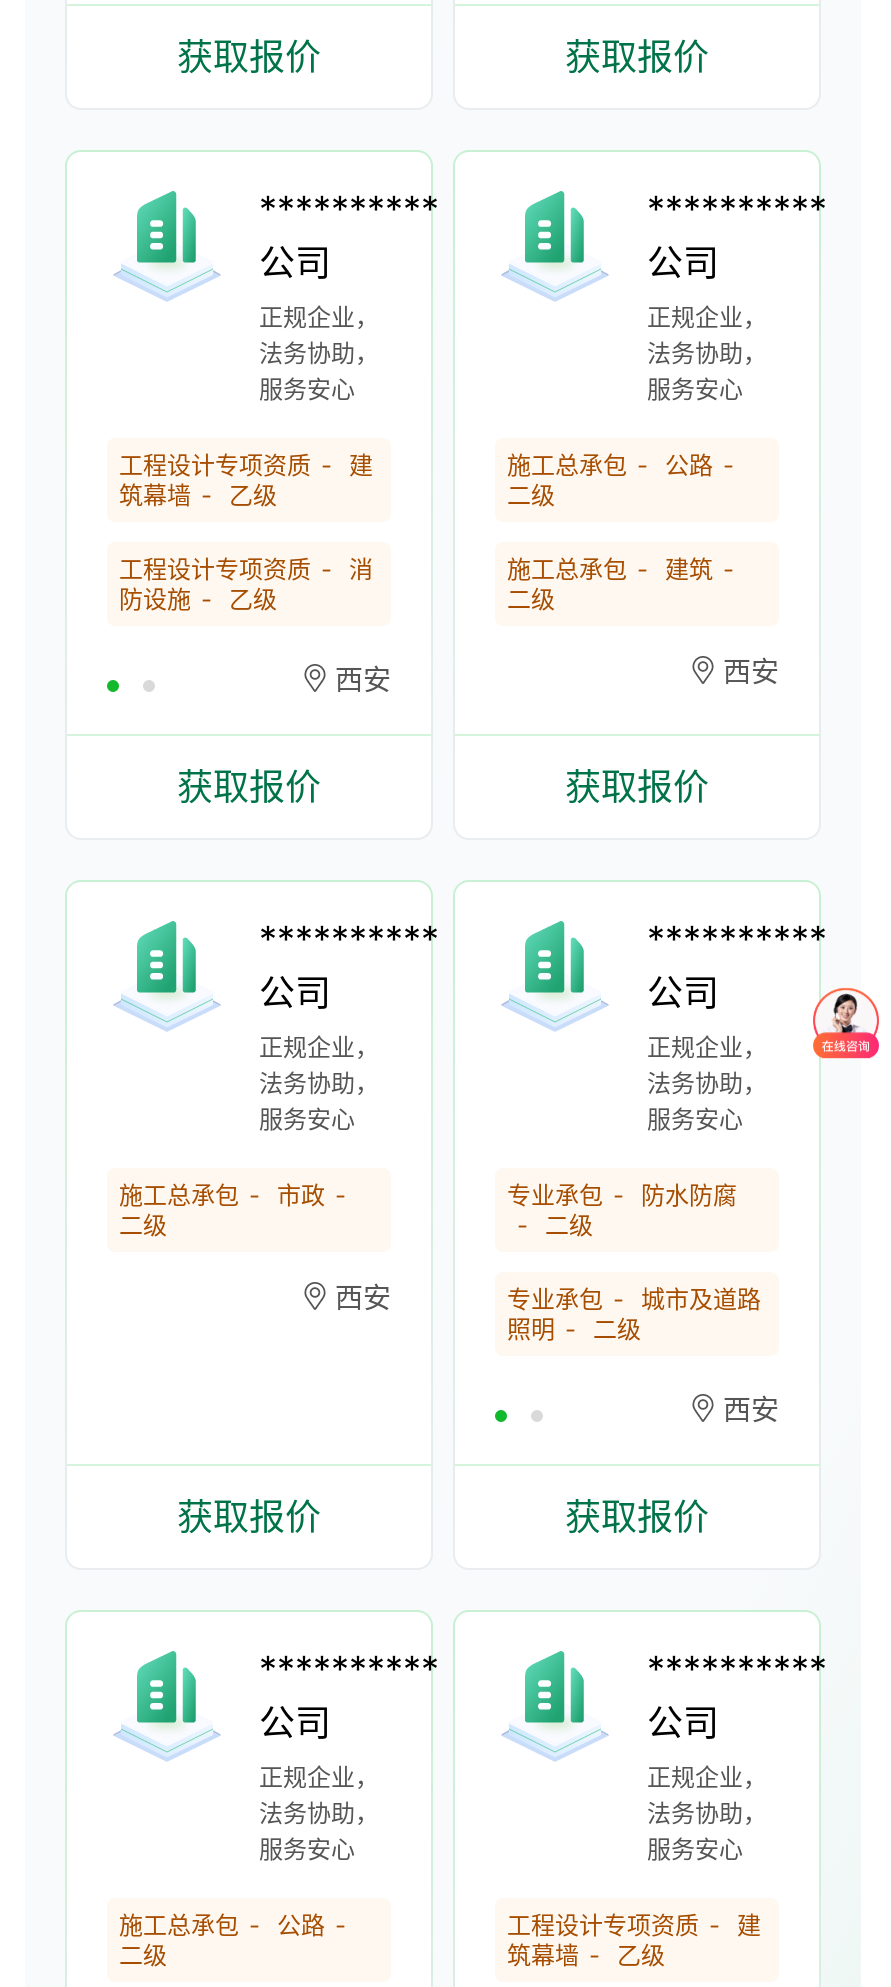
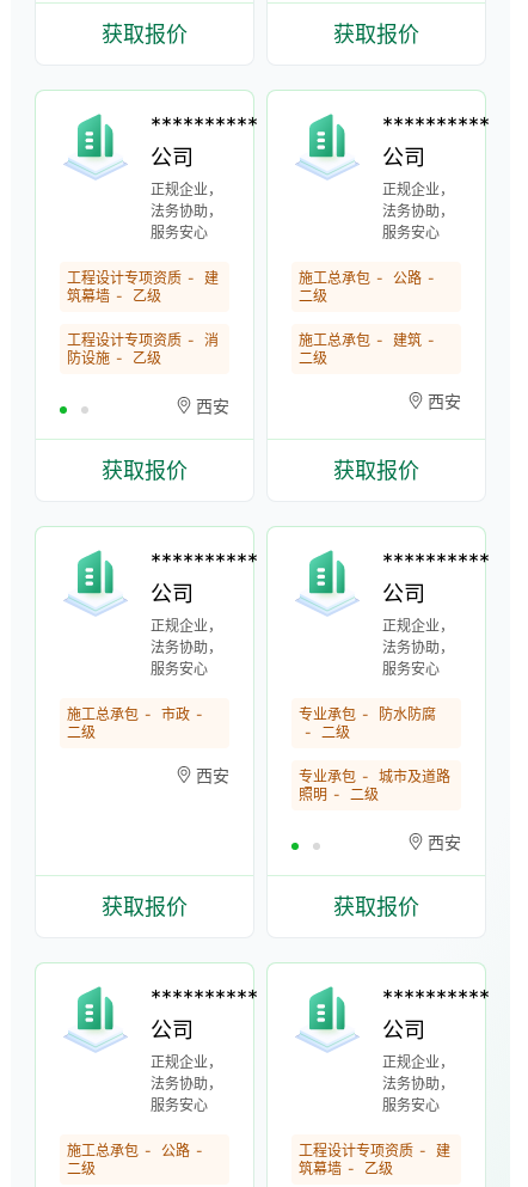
- [image]
